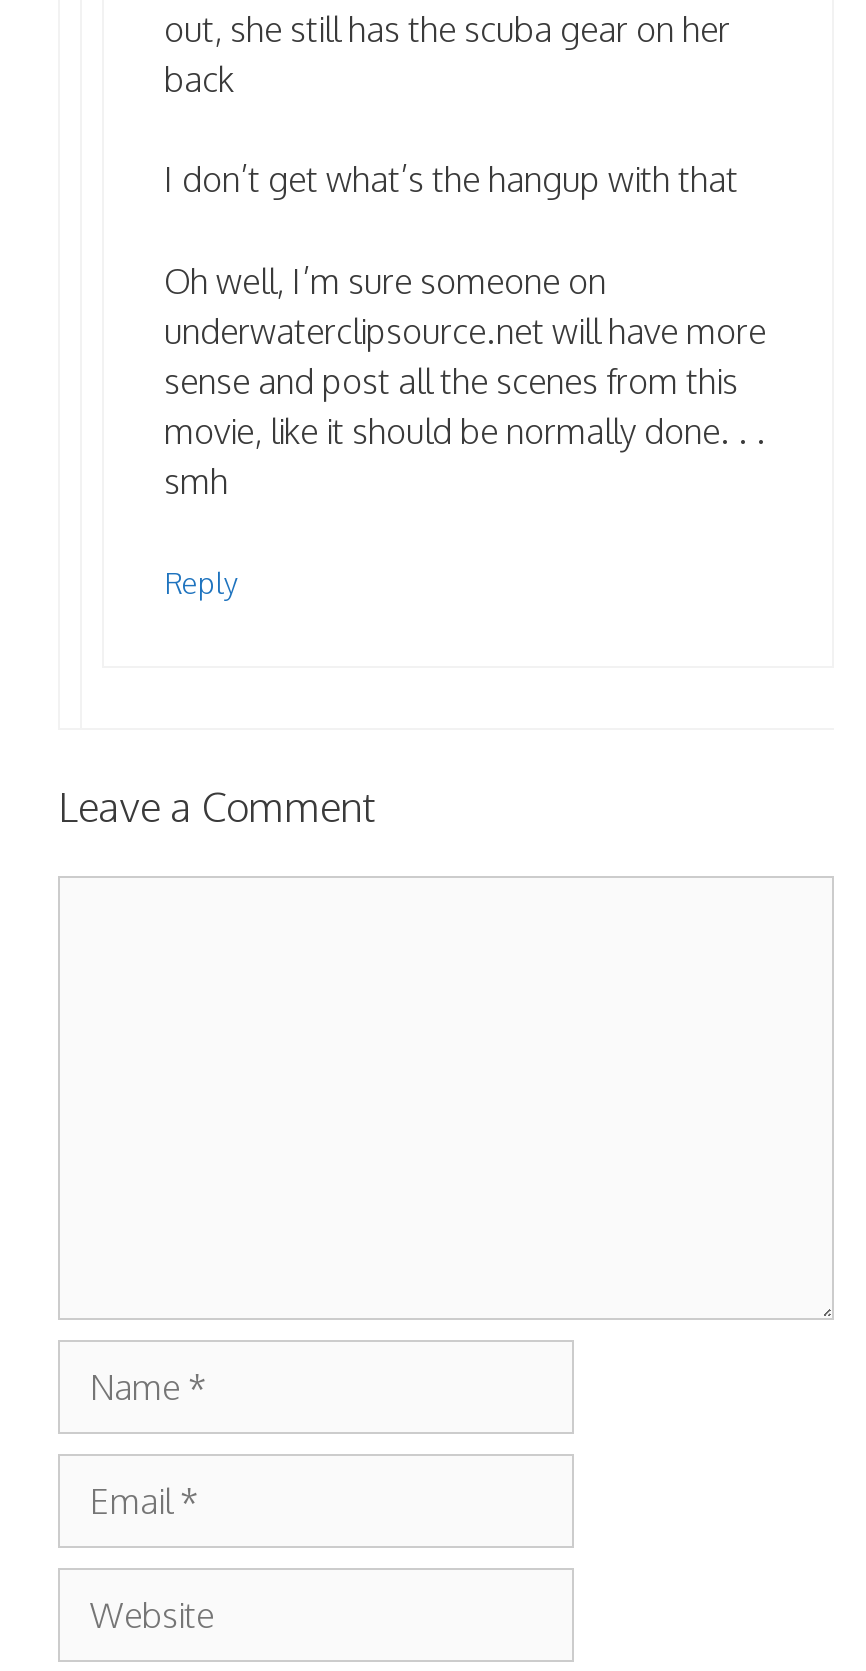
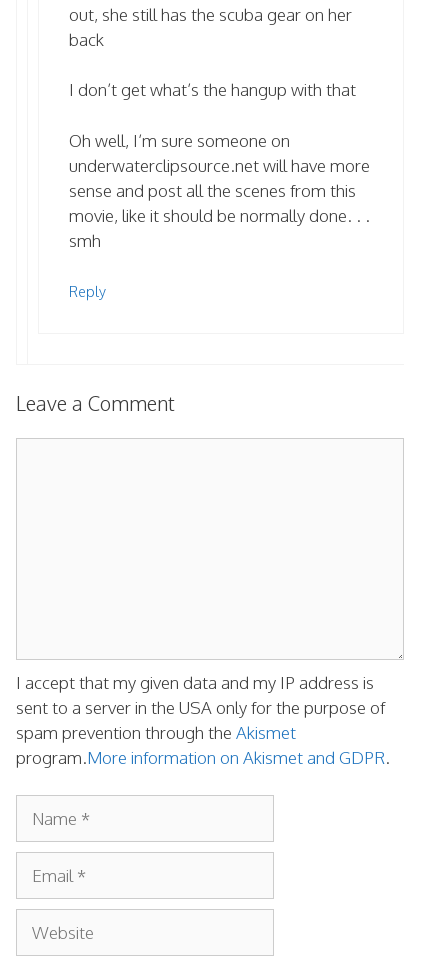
+ I accept that my given data and my IP address is
+ sent to a server in the USA only for the purpose of
+ spam prevention through the Akismet
+ program.More information on Akismet and GDPR.
